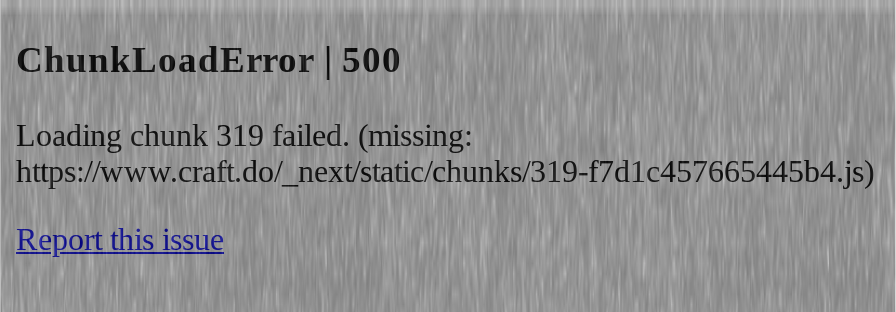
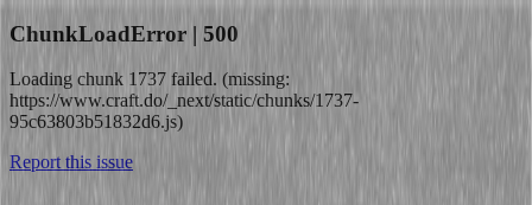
- Loading chunk 319 failed. (missing:
- https://www.craft.do/_next/static/chunks/319-f7d1c457665445b4.js)
+ Loading chunk 1737 failed. (missing:
+ https://www.craft.do/_next/static/chunks/1737-
+ 95c63803b51832d6.js)
